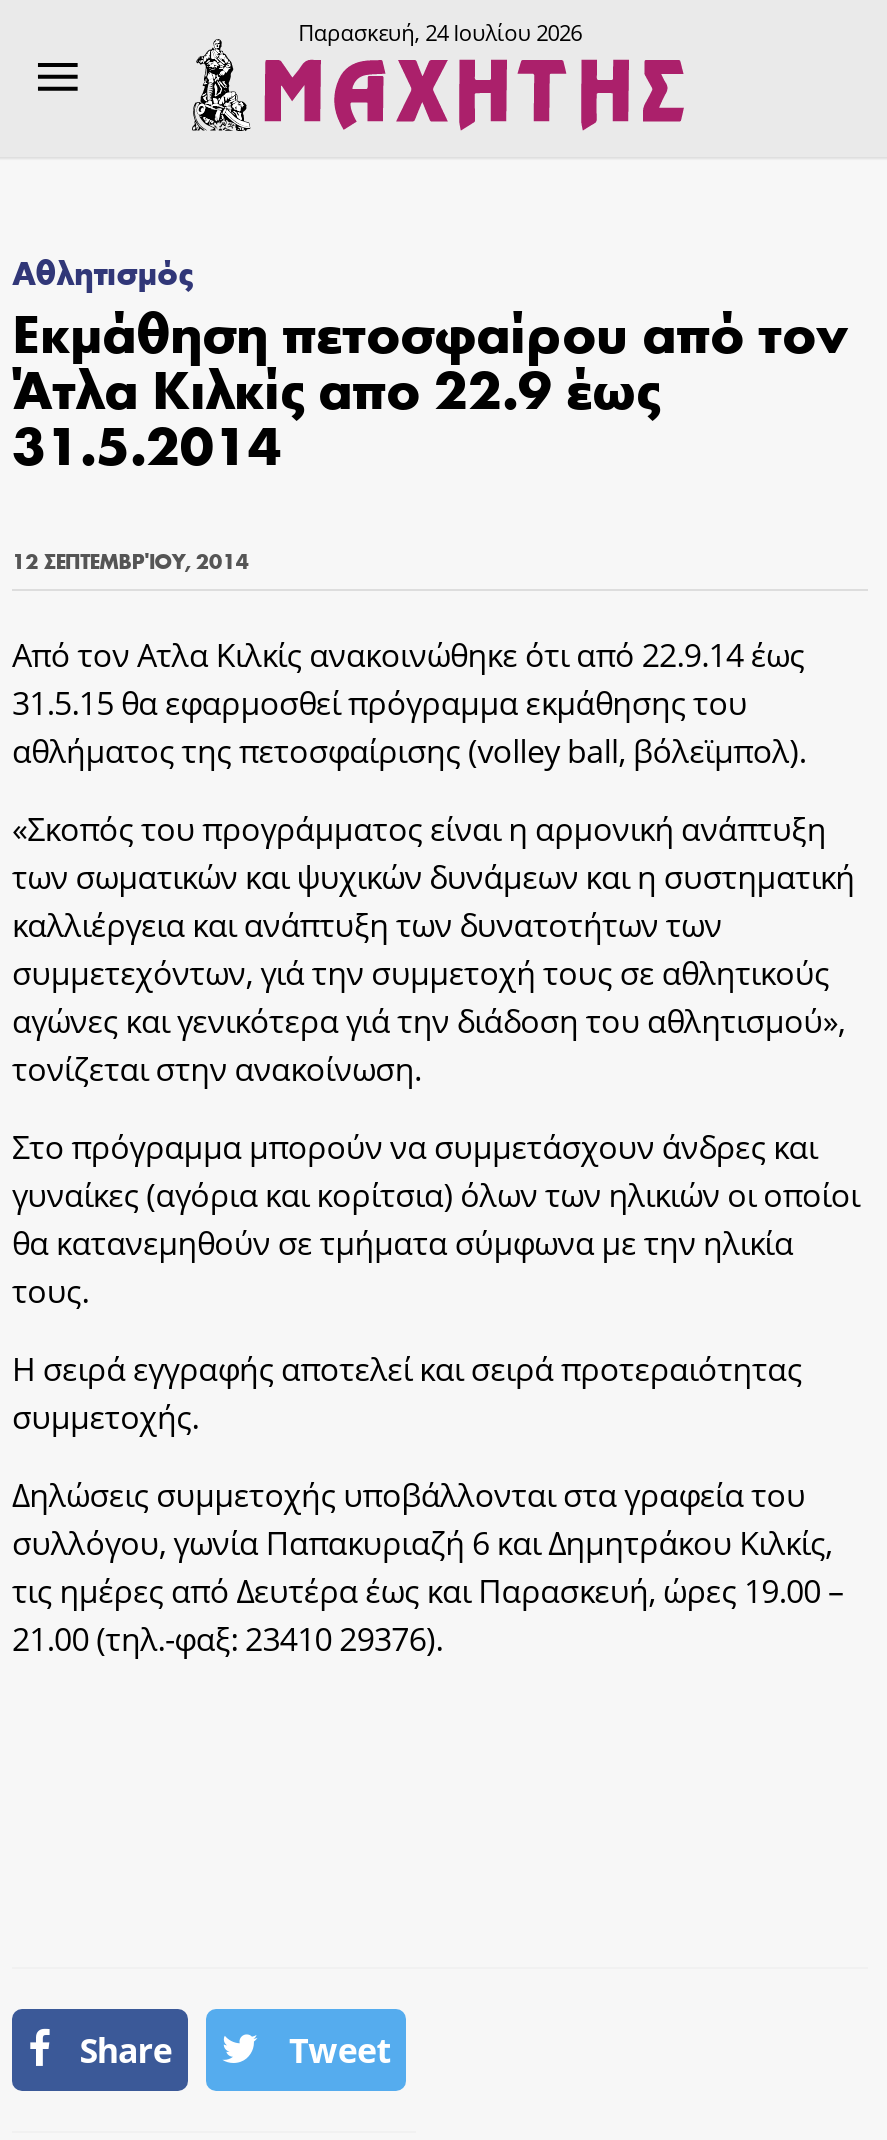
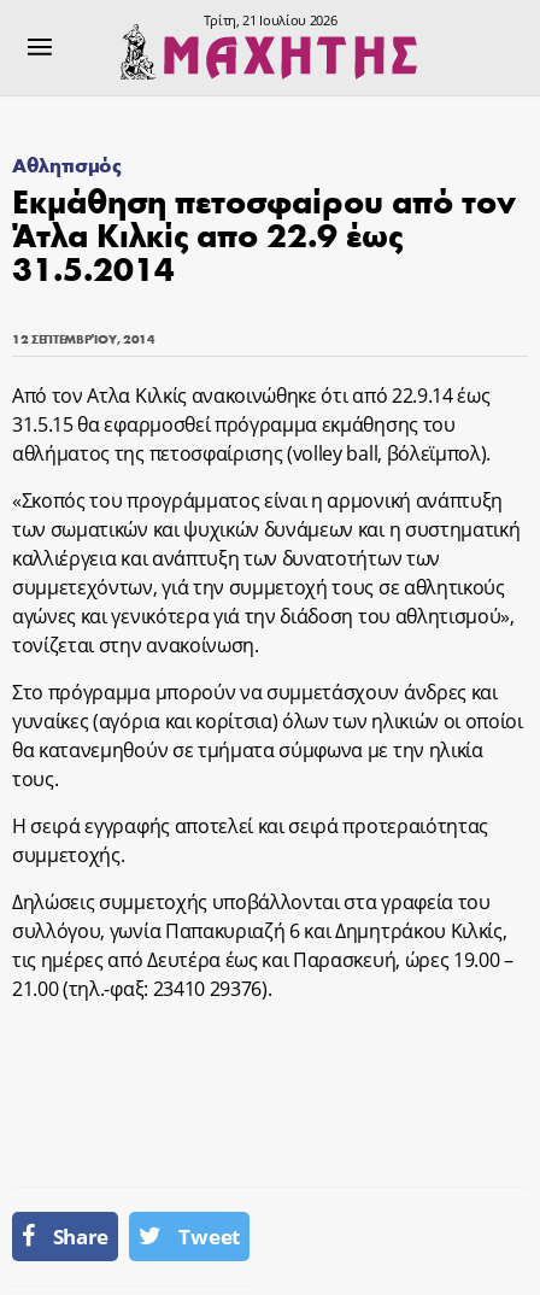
- Παρασκευή, 24 Ιουλίου 2026
+ Τρίτη, 21 Ιουλίου 2026
